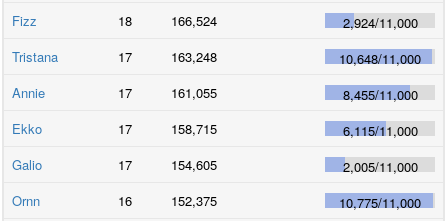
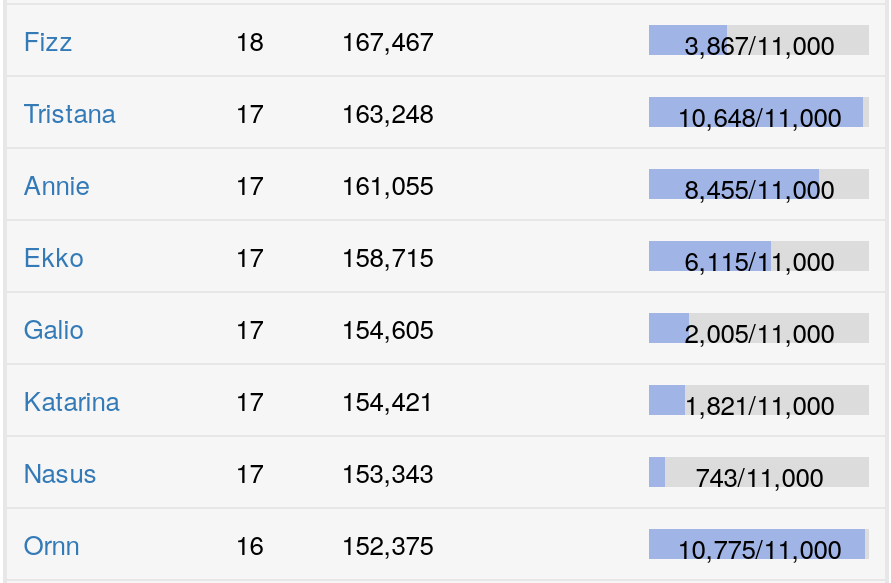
- 166,524
+ 167,467

- 2,924/11,000
+ 3,867/11,000

+ Katarina
+ 17
+ 154,421
+ 1,821/11,000
+ Nasus
+ 17
+ 153,343
+ 743/11,000
